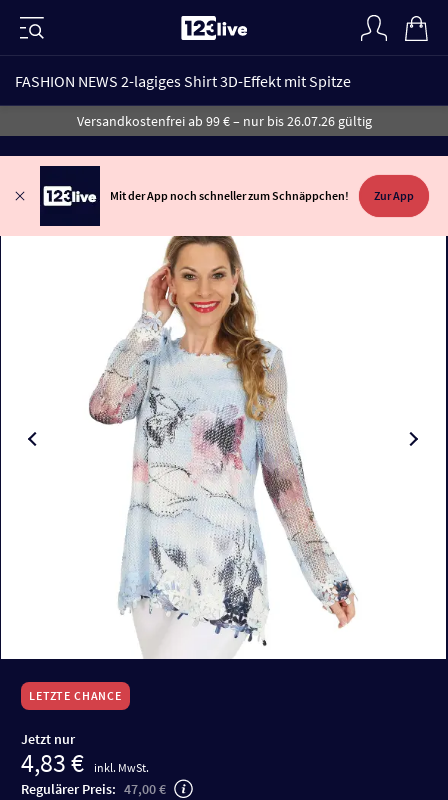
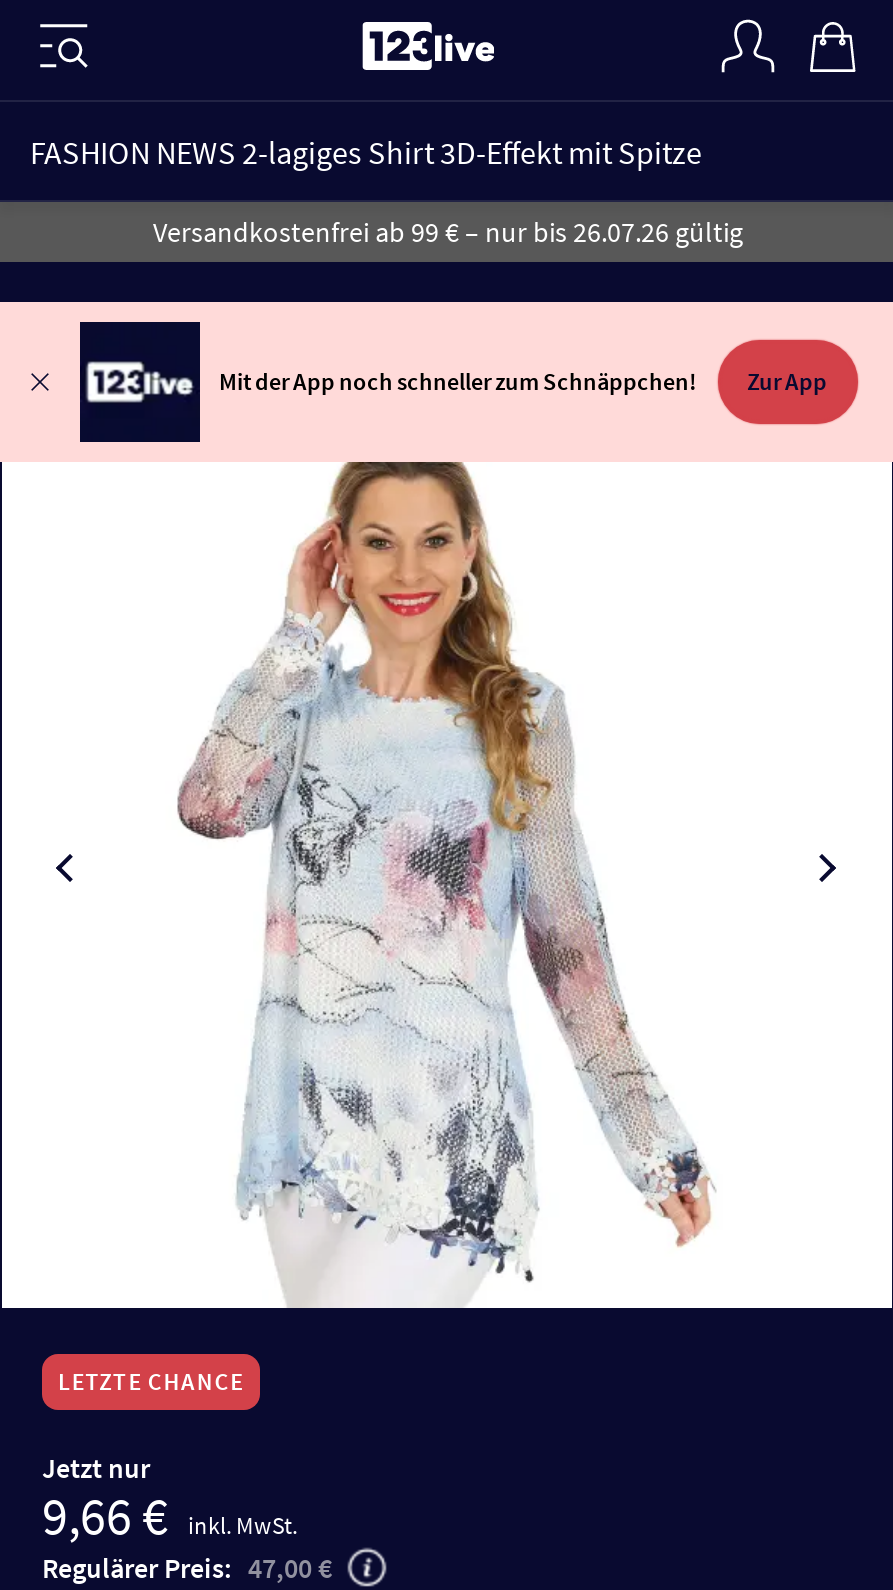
- 4,83 € inkl. MwSt.
+ 9,66 € inkl. MwSt.
